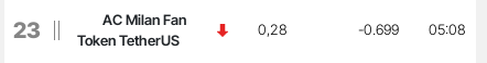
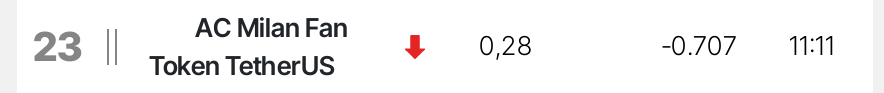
- -0.699
+ -0.707

- 05:08
+ 11:11
